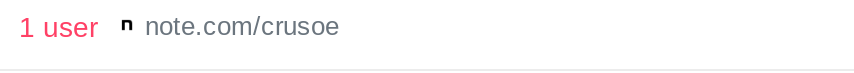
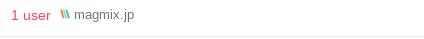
- note.com/crusoe
+ magmix.jp
